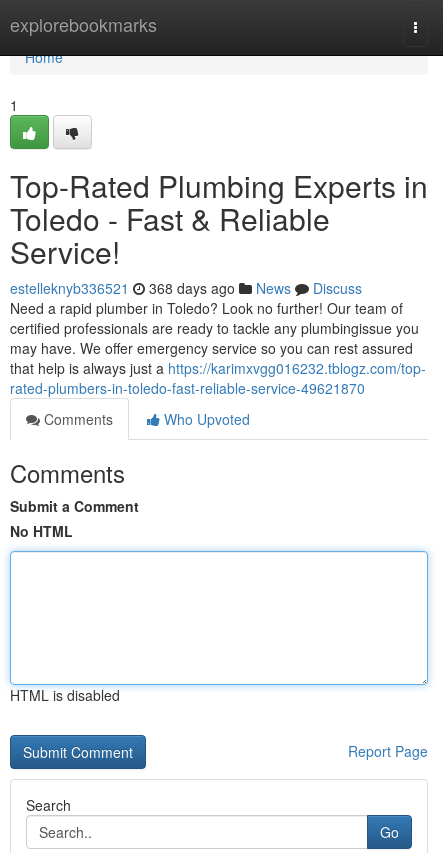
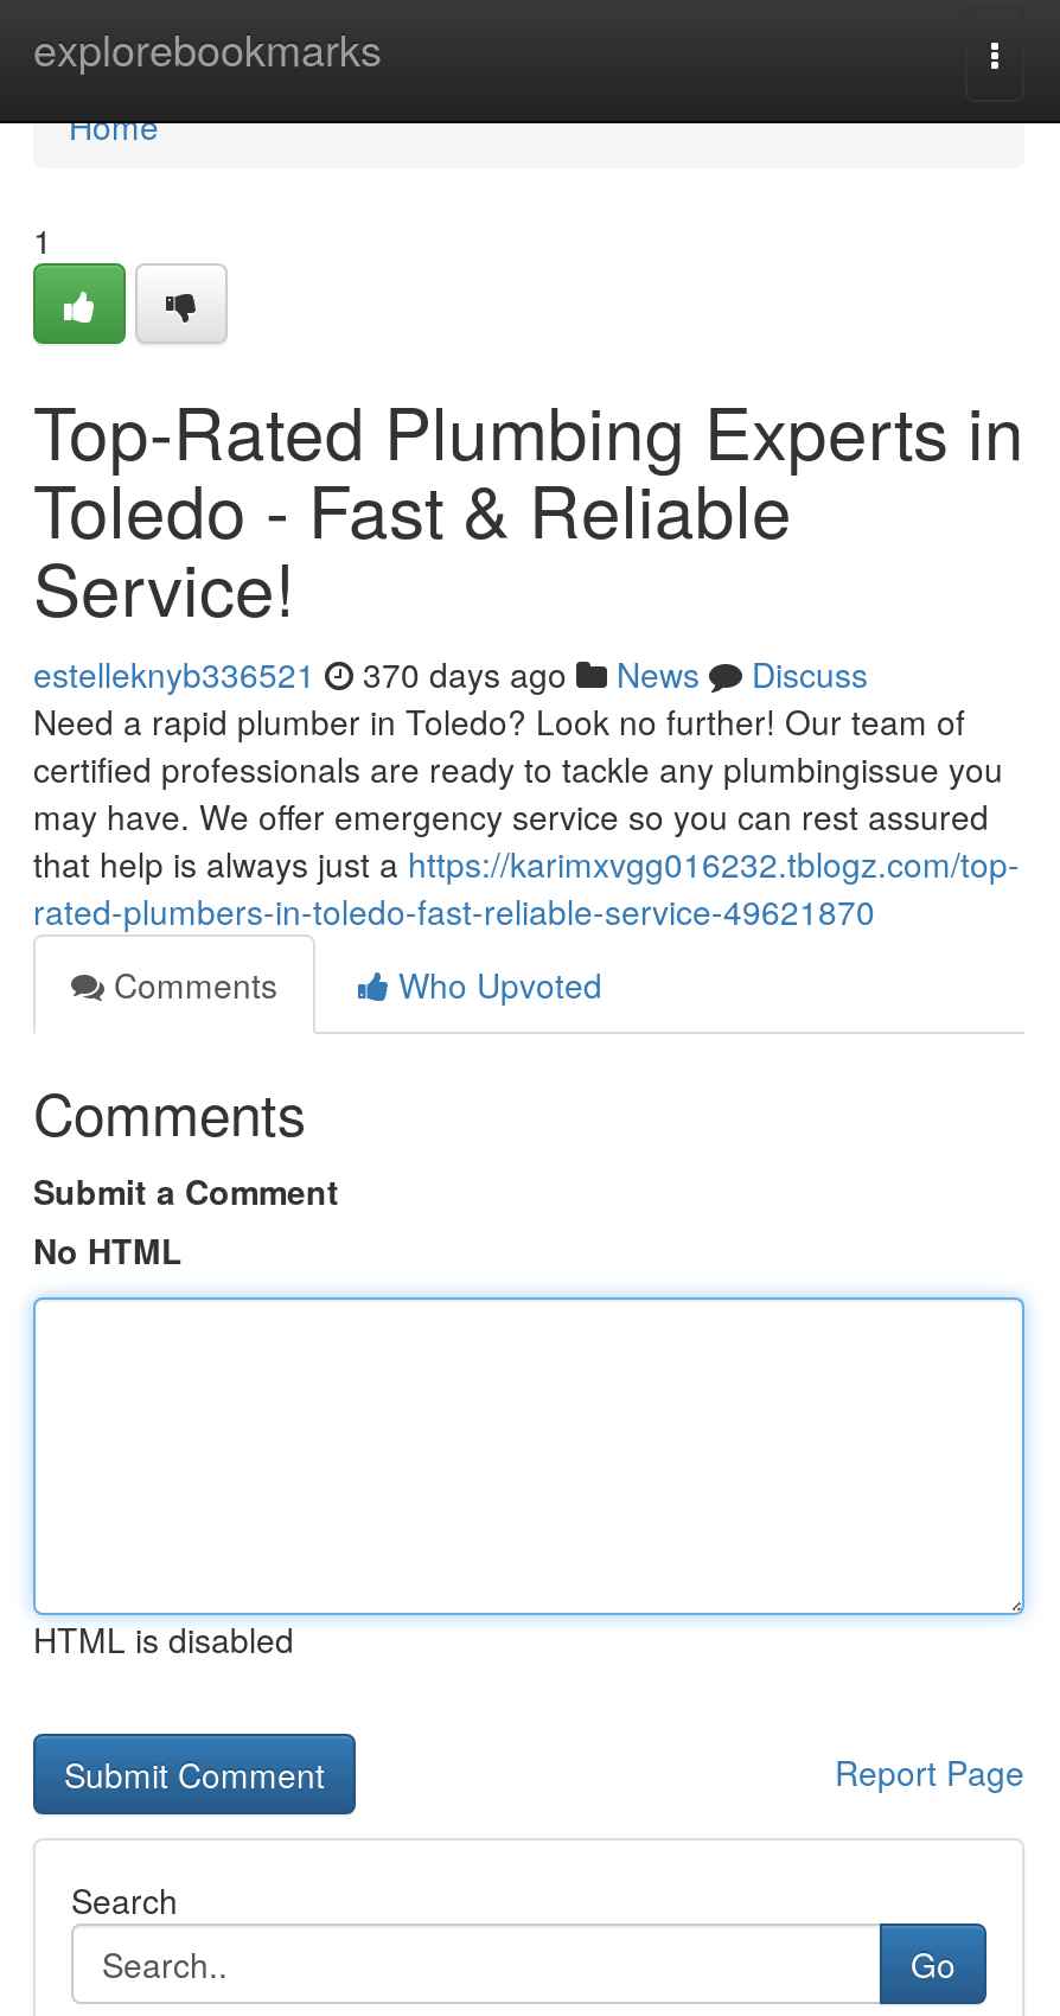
- estelleknyb336521 368 days ago News Discuss
+ estelleknyb336521 370 days ago News Discuss
